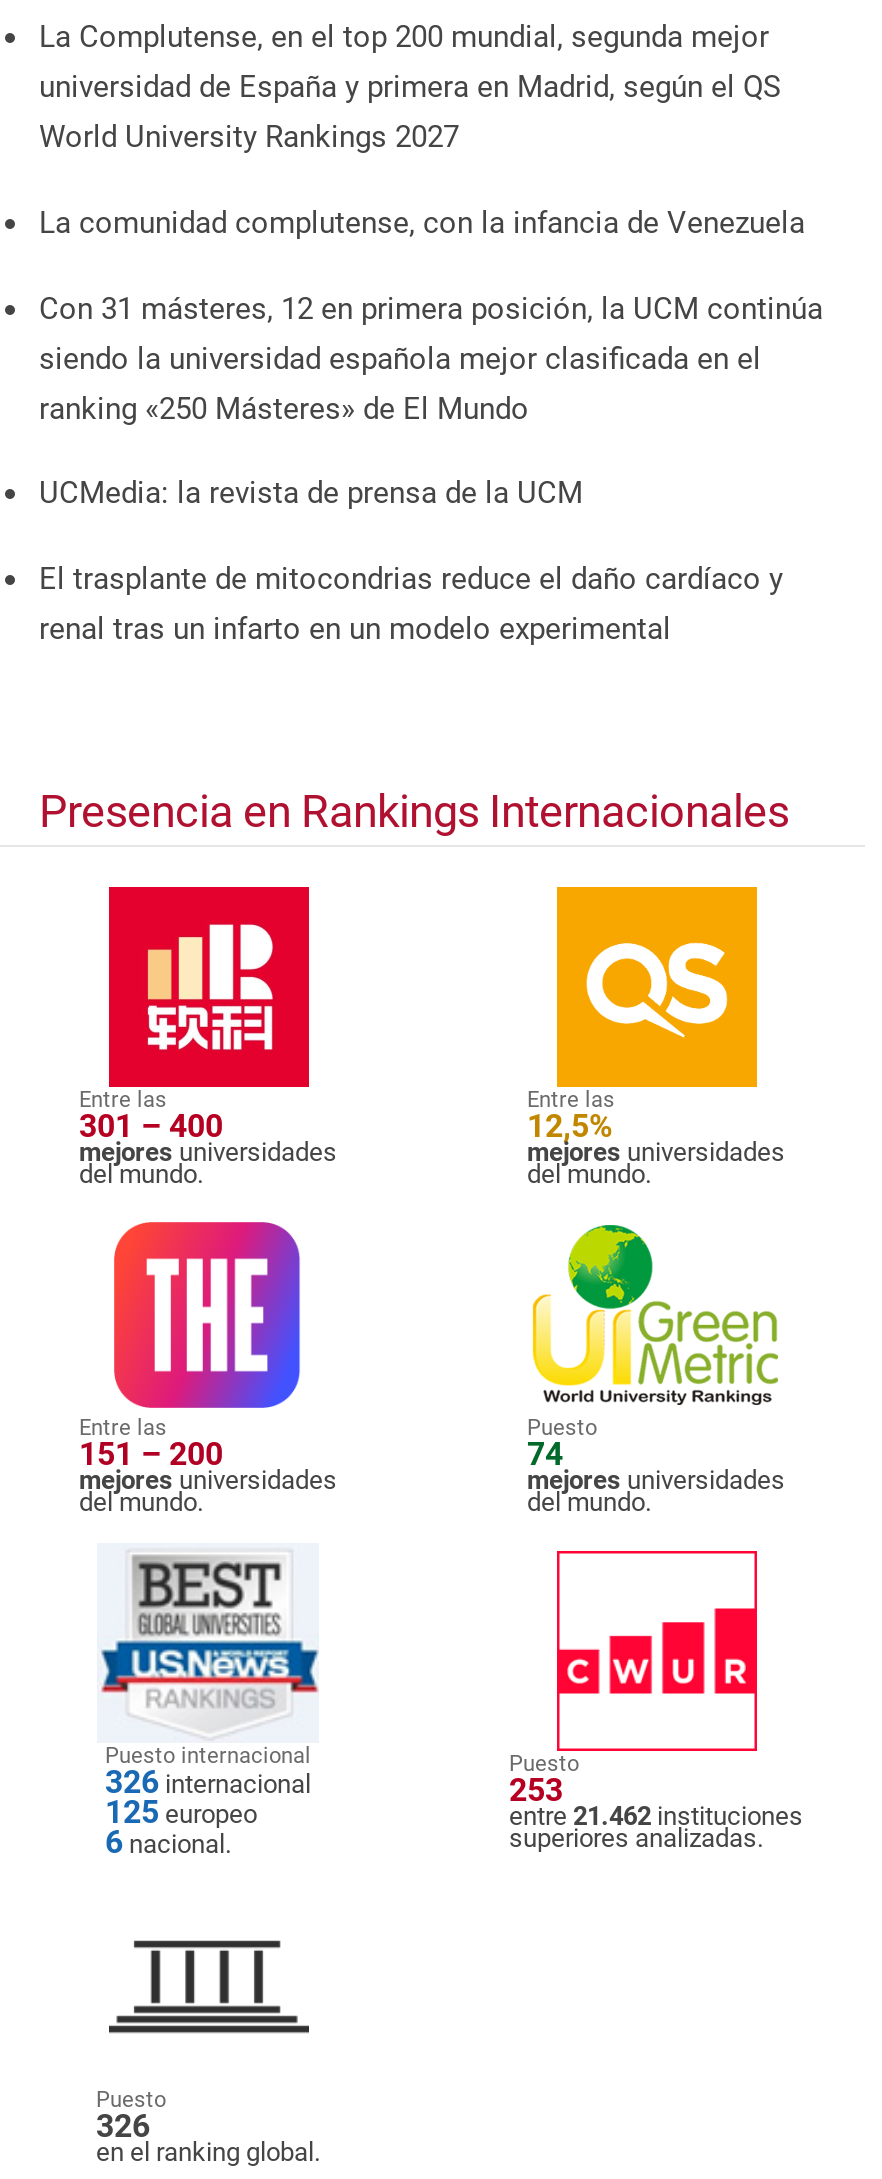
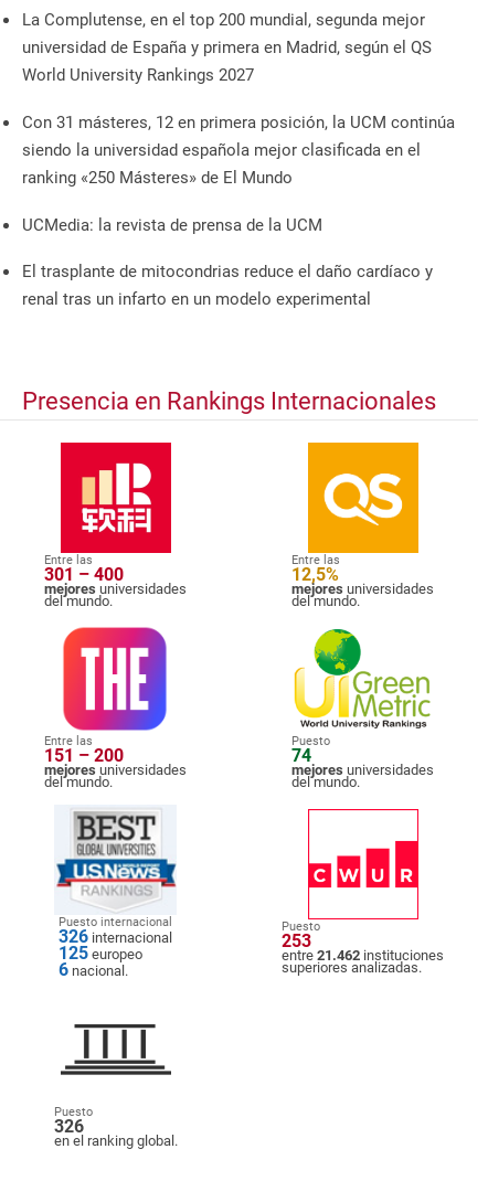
- La comunidad complutense, con la infancia de Venezuela
